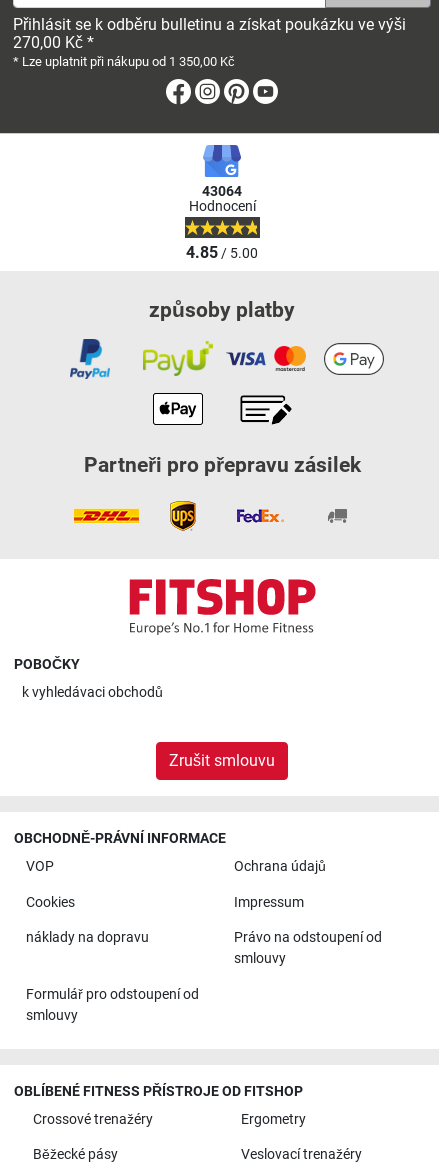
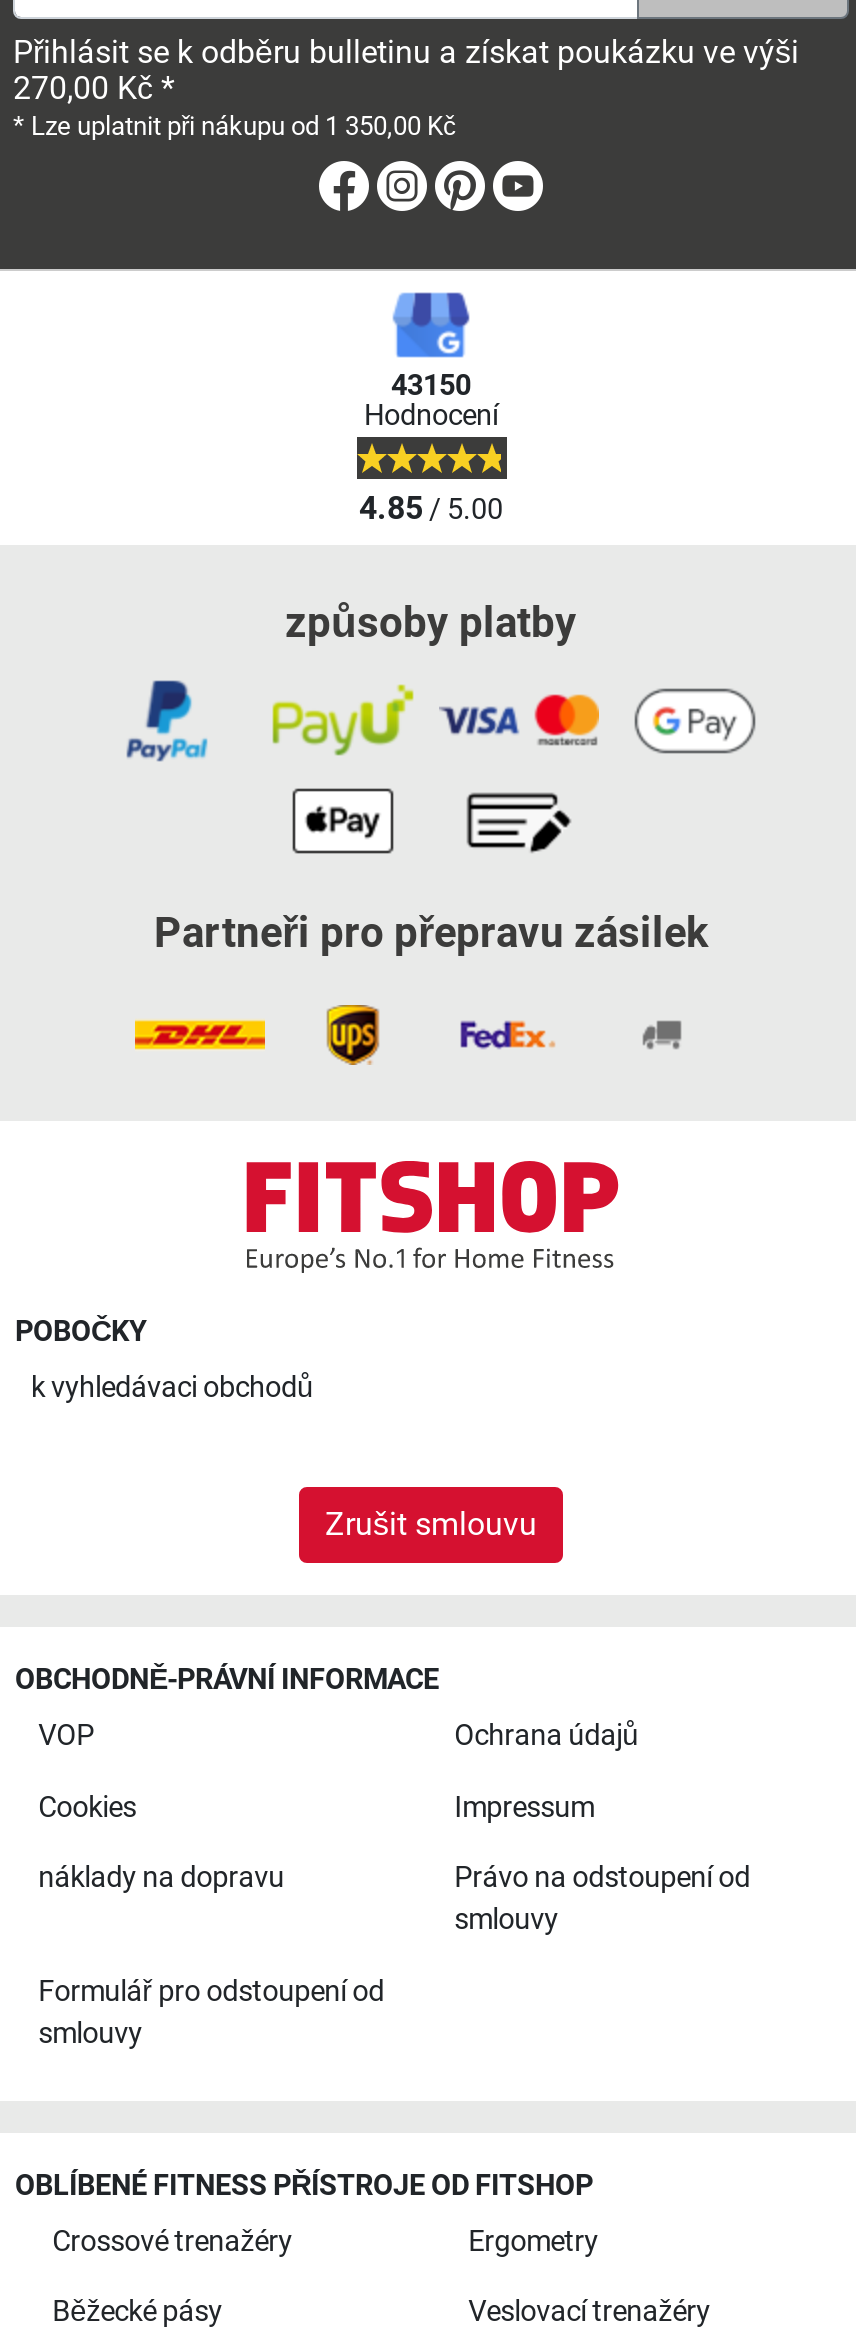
- 43064
+ 43150
